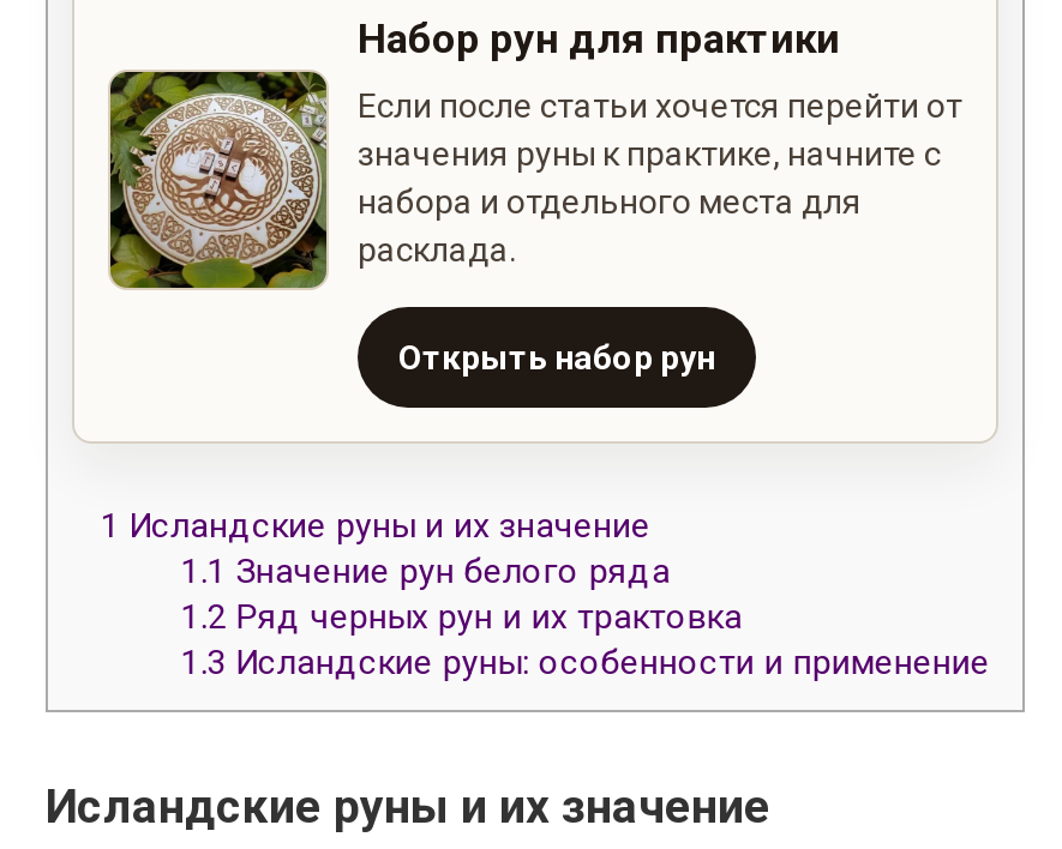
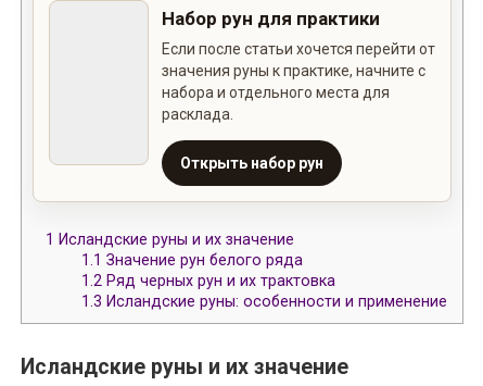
- [image]
